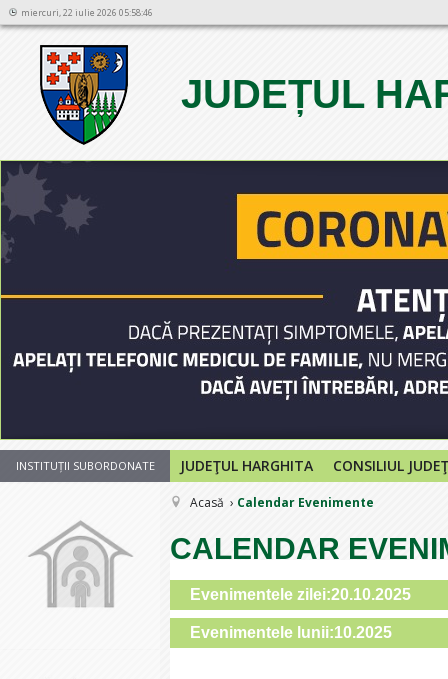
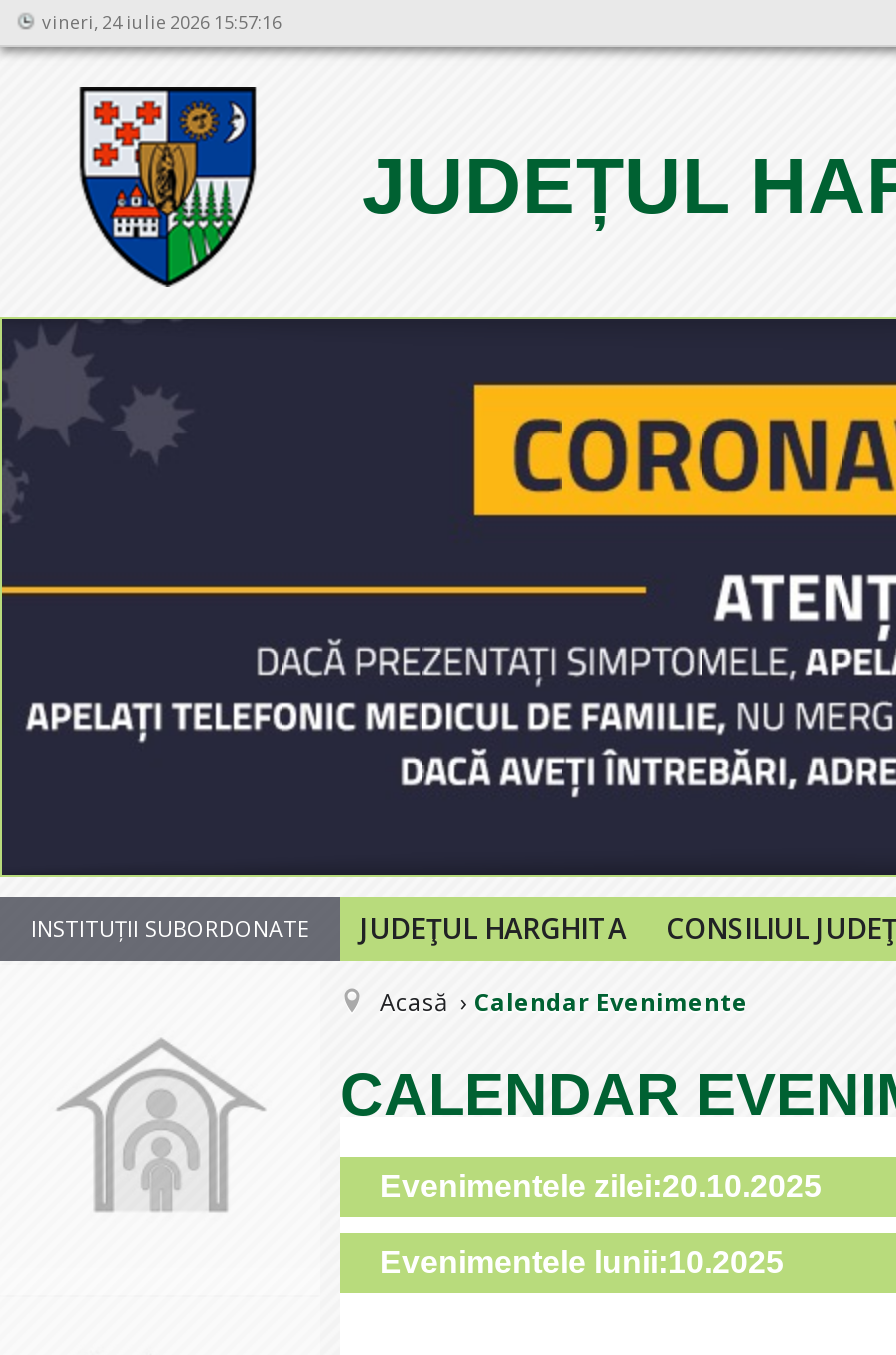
- miercuri, 22 iulie 2026 05:58:46
+ vineri, 24 iulie 2026 15:57:16
